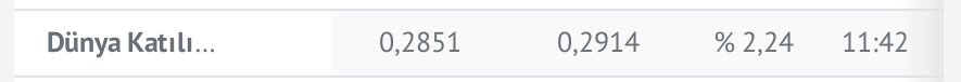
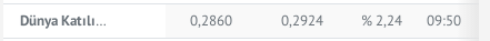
- 0,2851
+ 0,2860

- 0,2914
+ 0,2924

- 11:42
+ 09:50
